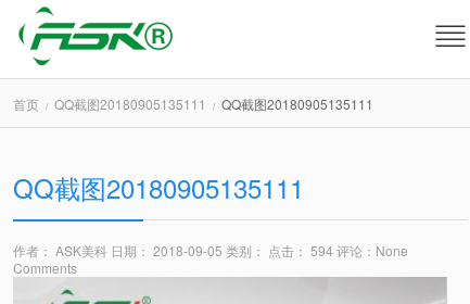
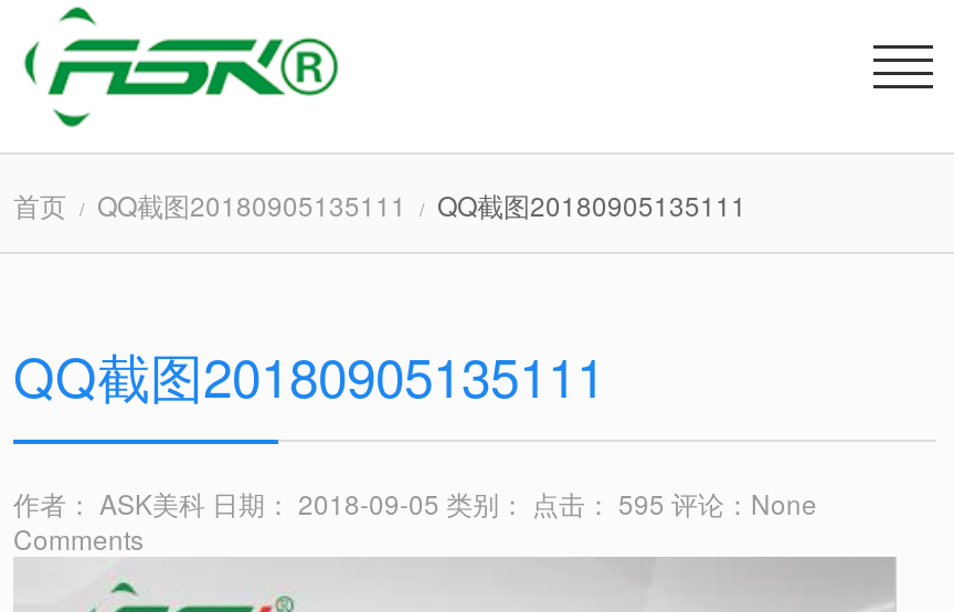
- 作者： ASK美科 日期： 2018-09-05 类别：点击： 594 评论：None
+ 作者： ASK美科 日期： 2018-09-05 类别：点击： 595 评论：None
